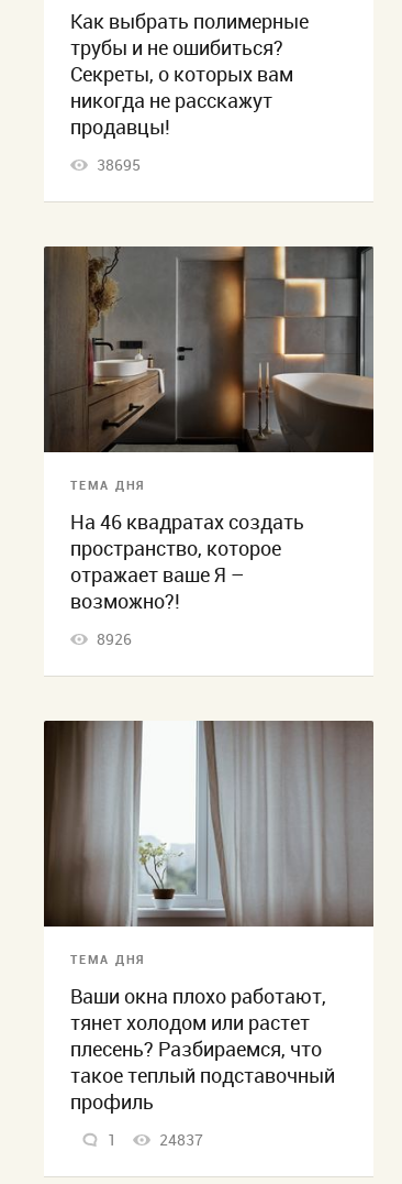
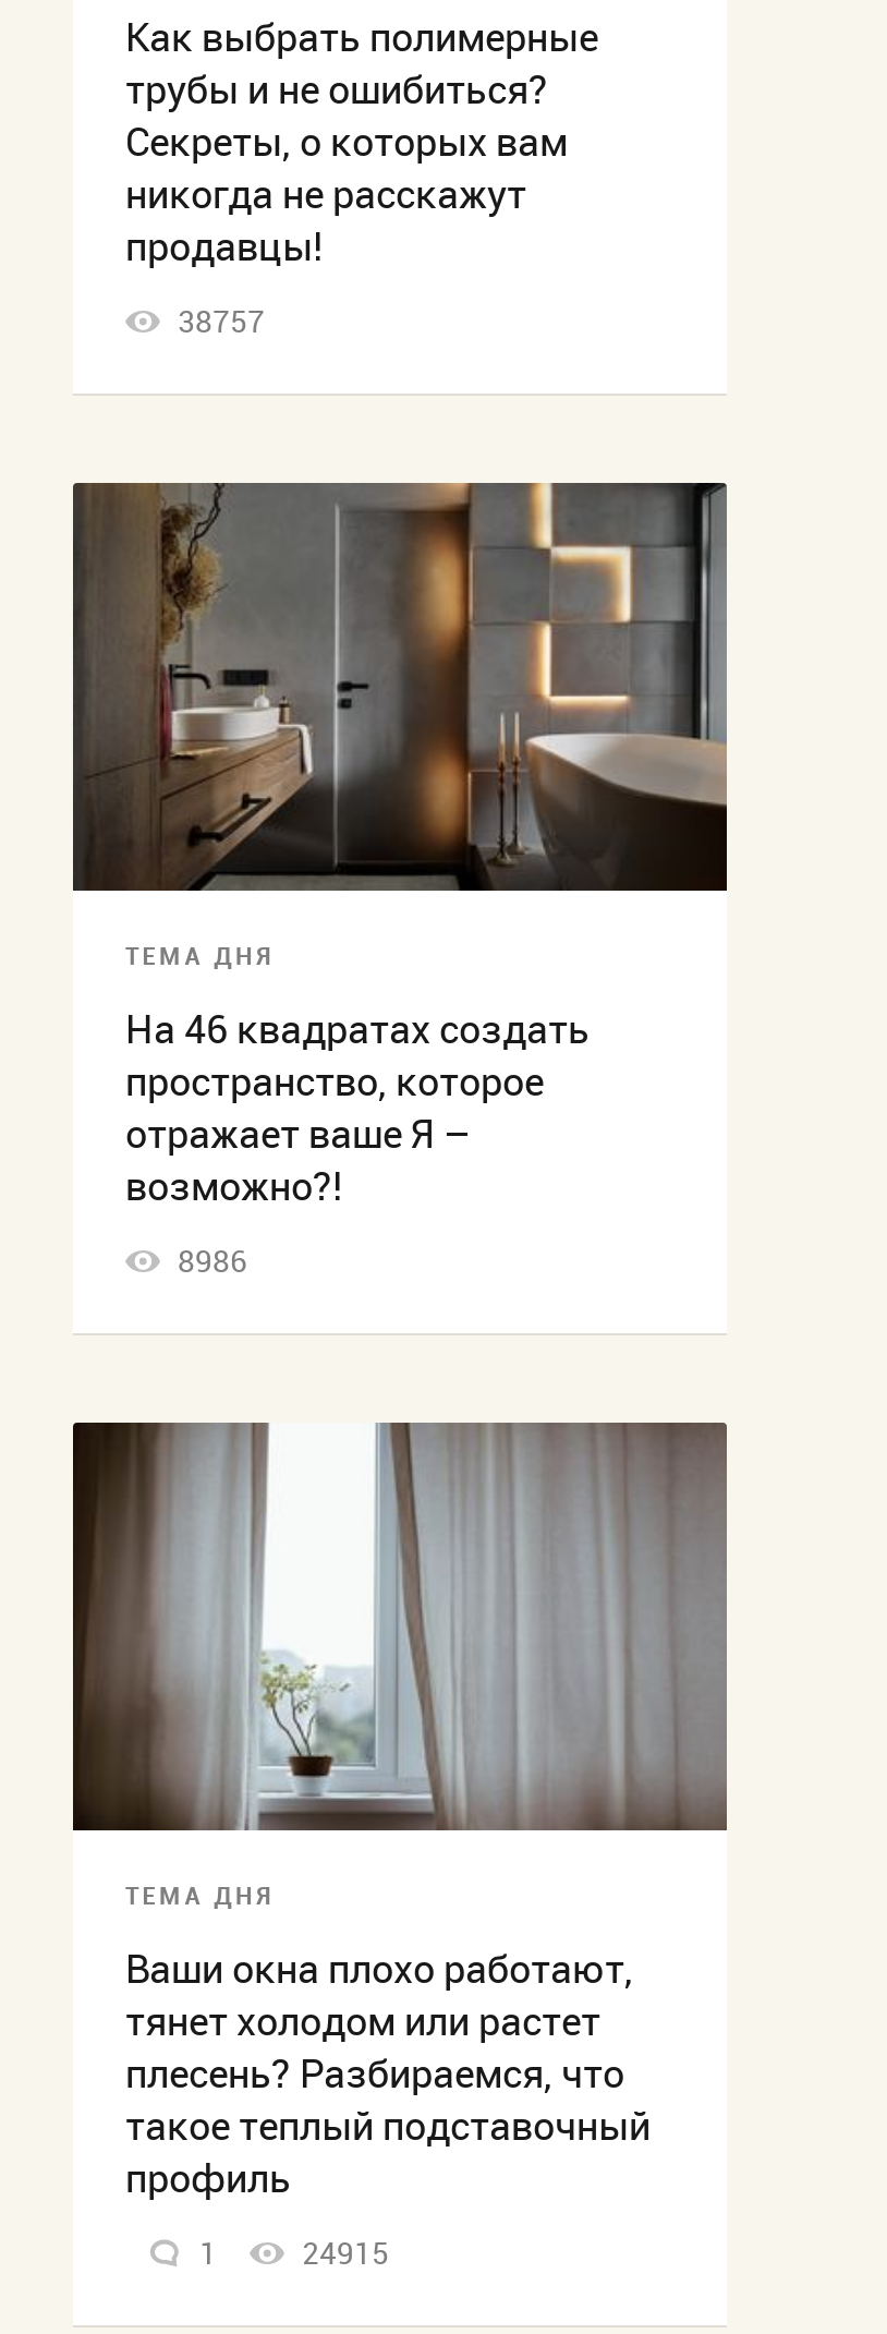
- 38695
+ 38757

- 8926
+ 8986

- 24837
+ 24915
